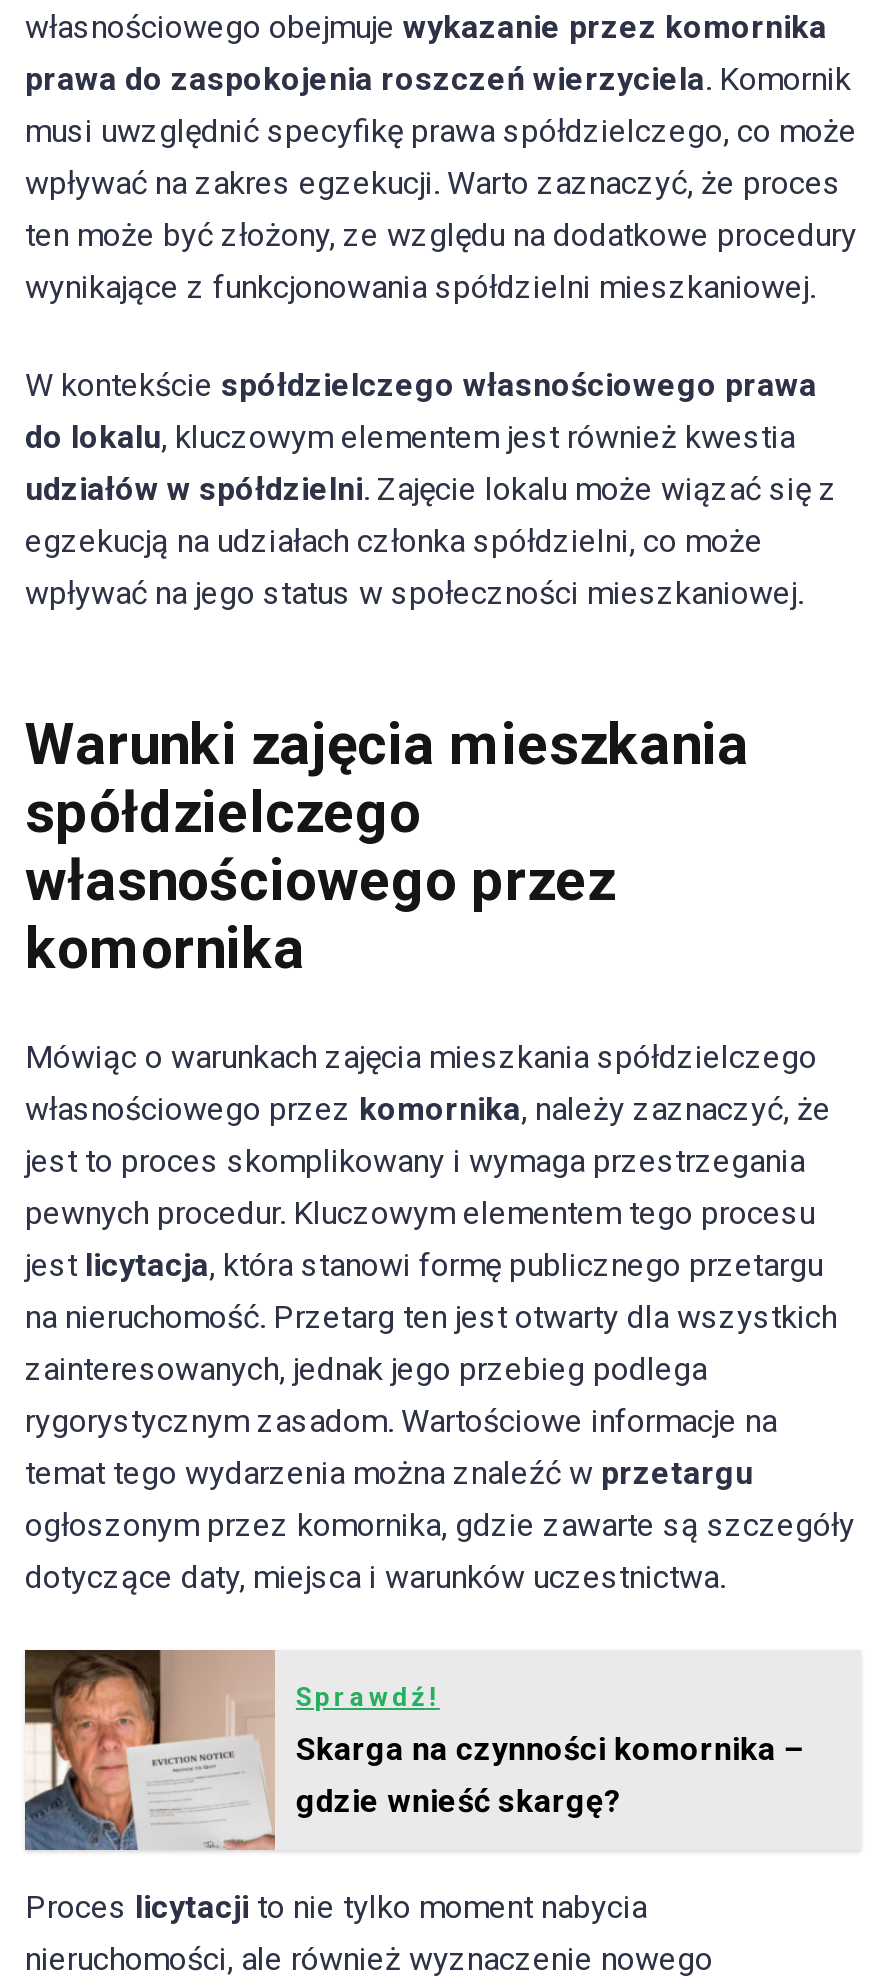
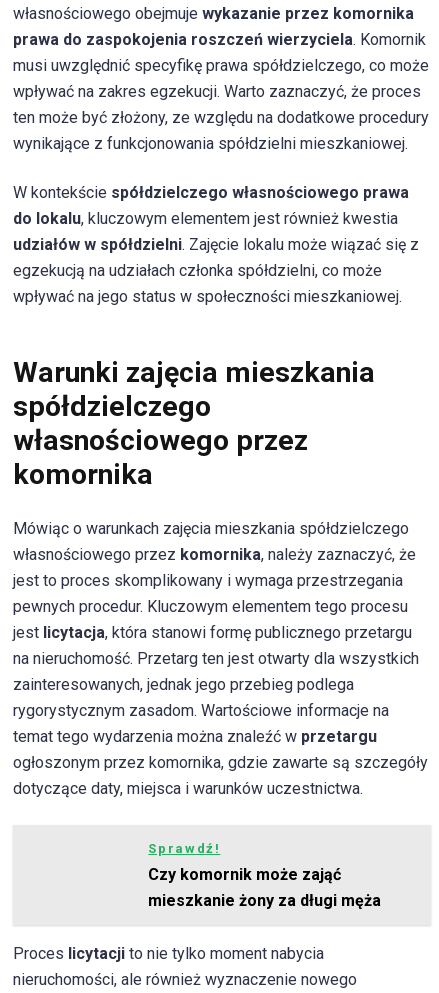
- [image]

- Skarga na czynności komornika –
- gdzie wnieść skargę?
+ Czy komornik może zająć
+ mieszkanie żony za długi męża
